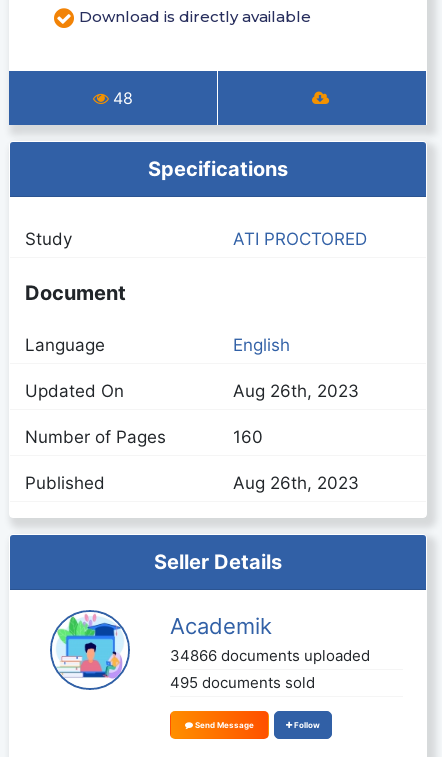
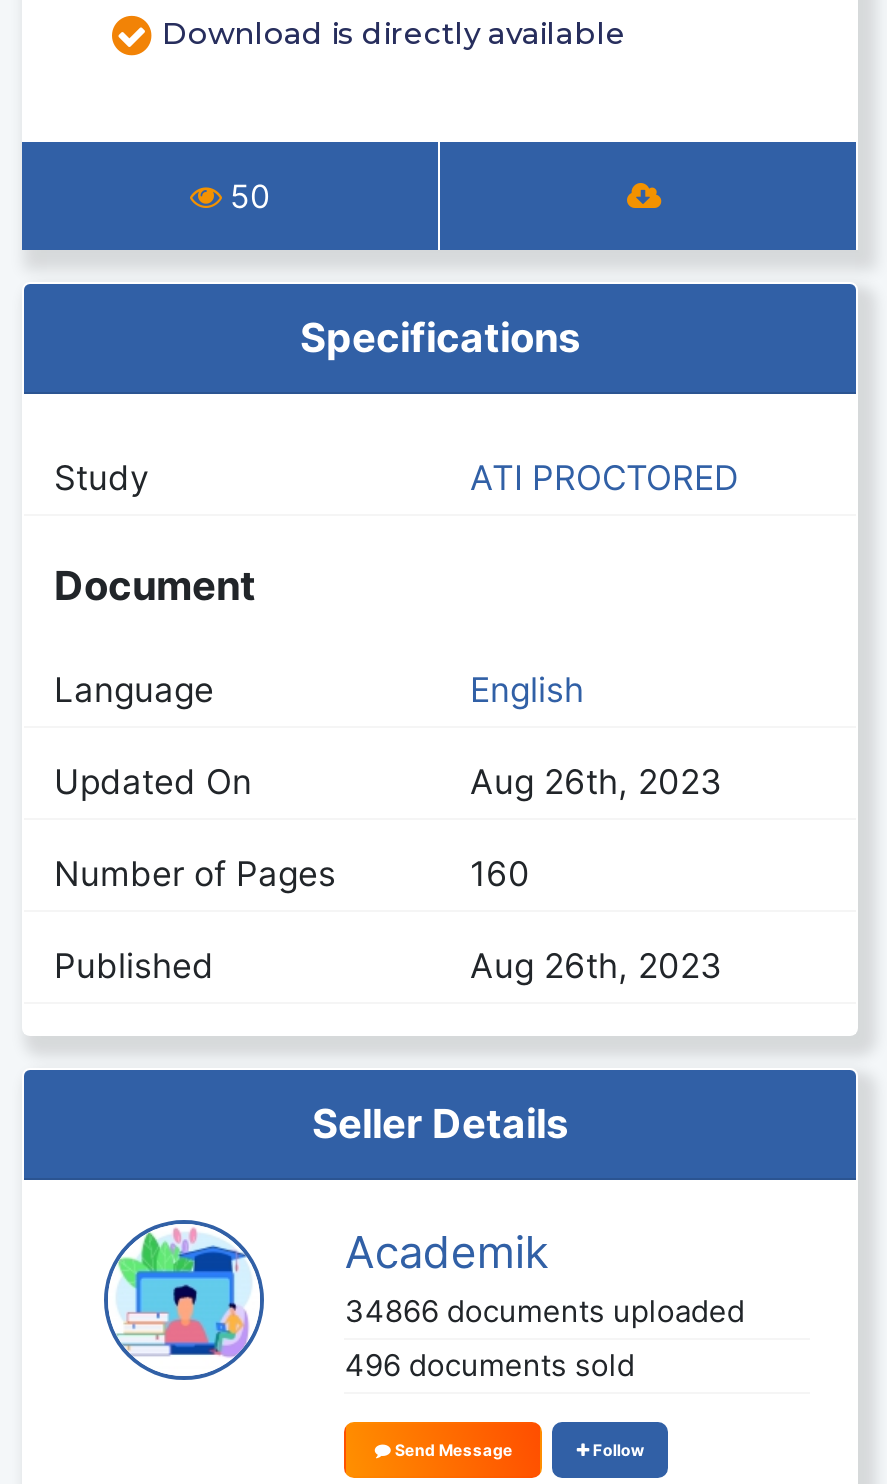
- 48
+ 50

- 495 documents sold
+ 496 documents sold
